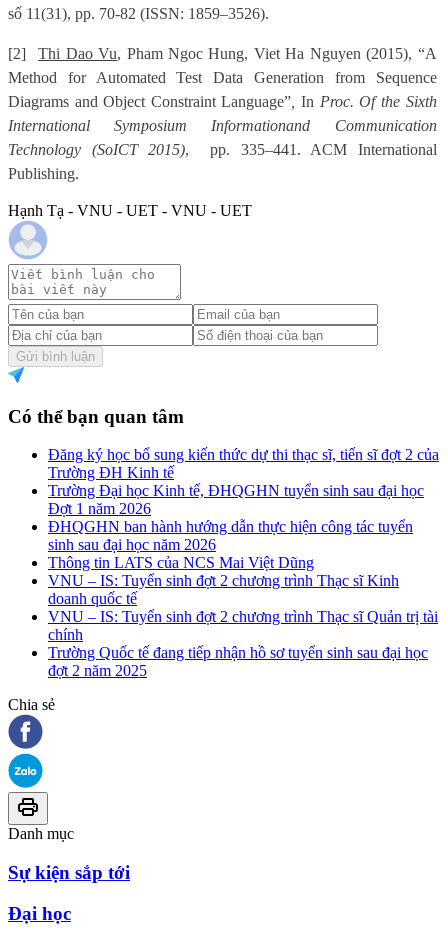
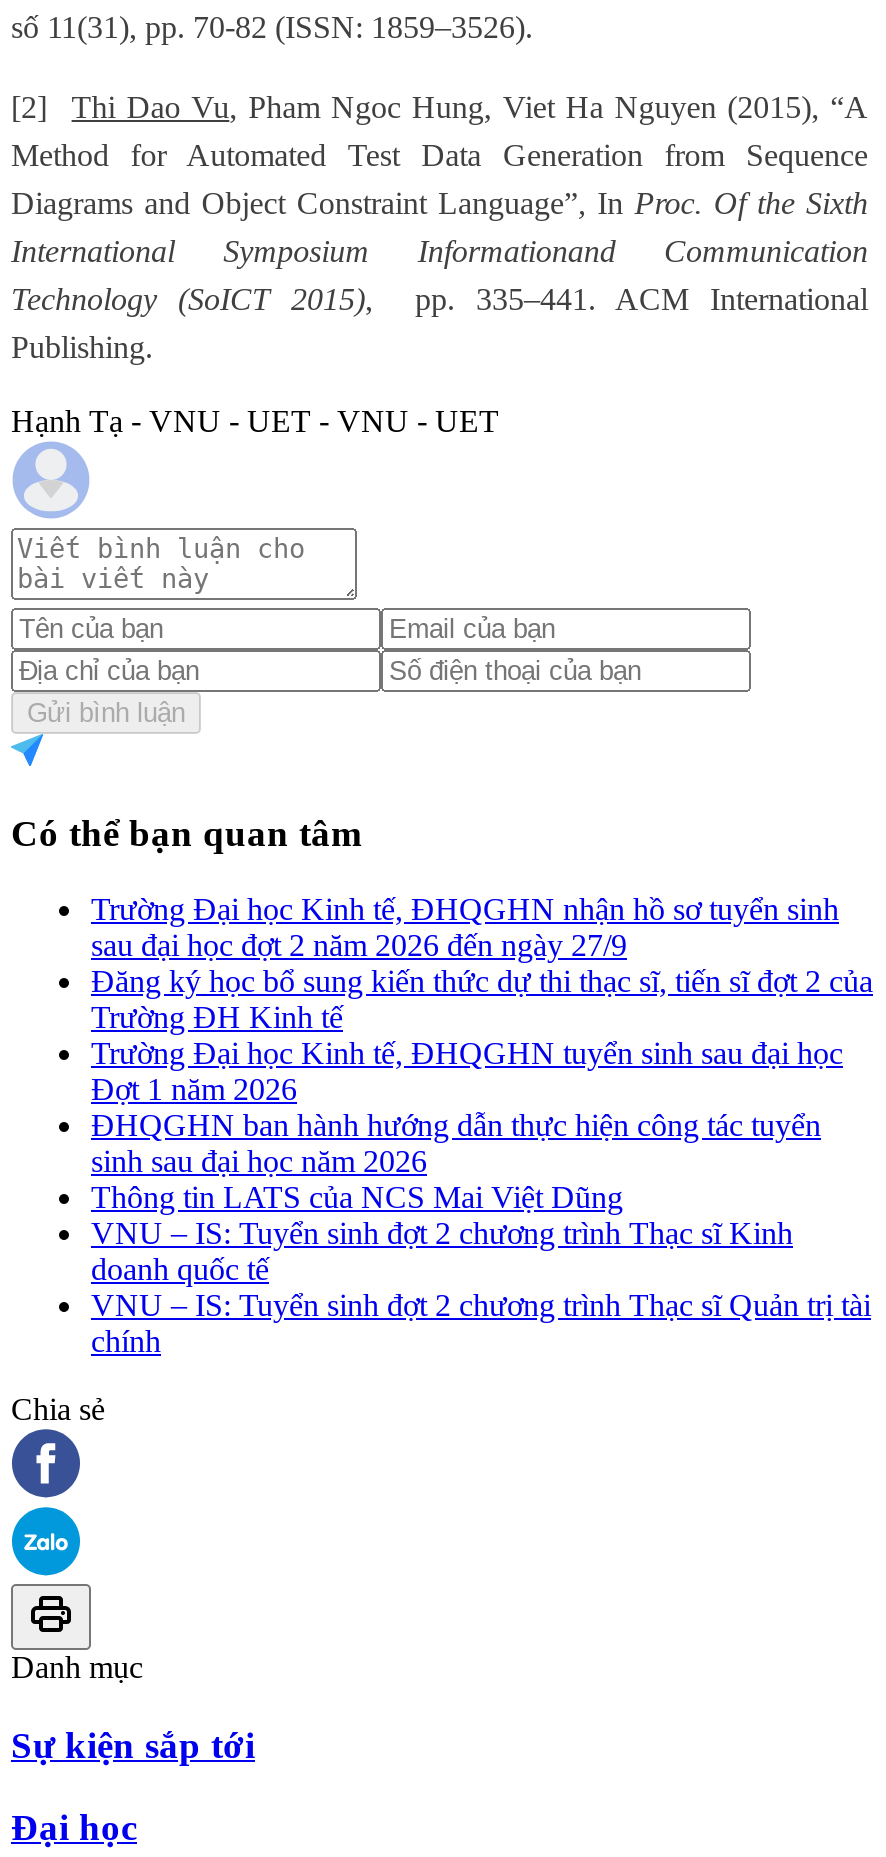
+ Trường Đại học Kinh tế, ĐHQGHN nhận hồ sơ tuyển sinh
+ sau đại học đợt 2 năm 2026 đến ngày 27/9

moved down: Đăng ký học bổ sung kiến thức dự thi thạc sĩ, tiến sĩ đợt 2 của | Trường ĐH Kinh tế | Trường Đại học Kinh tế, ĐHQGHN tuyển sinh sau đại học | ... | VNU – IS: Tuyển sinh đợt 2 chương trình Thạc sĩ Quản trị tài | chính

- Trường Quốc tế đang tiếp nhận hồ sơ tuyển sinh sau đại học
- đợt 2 năm 2025
